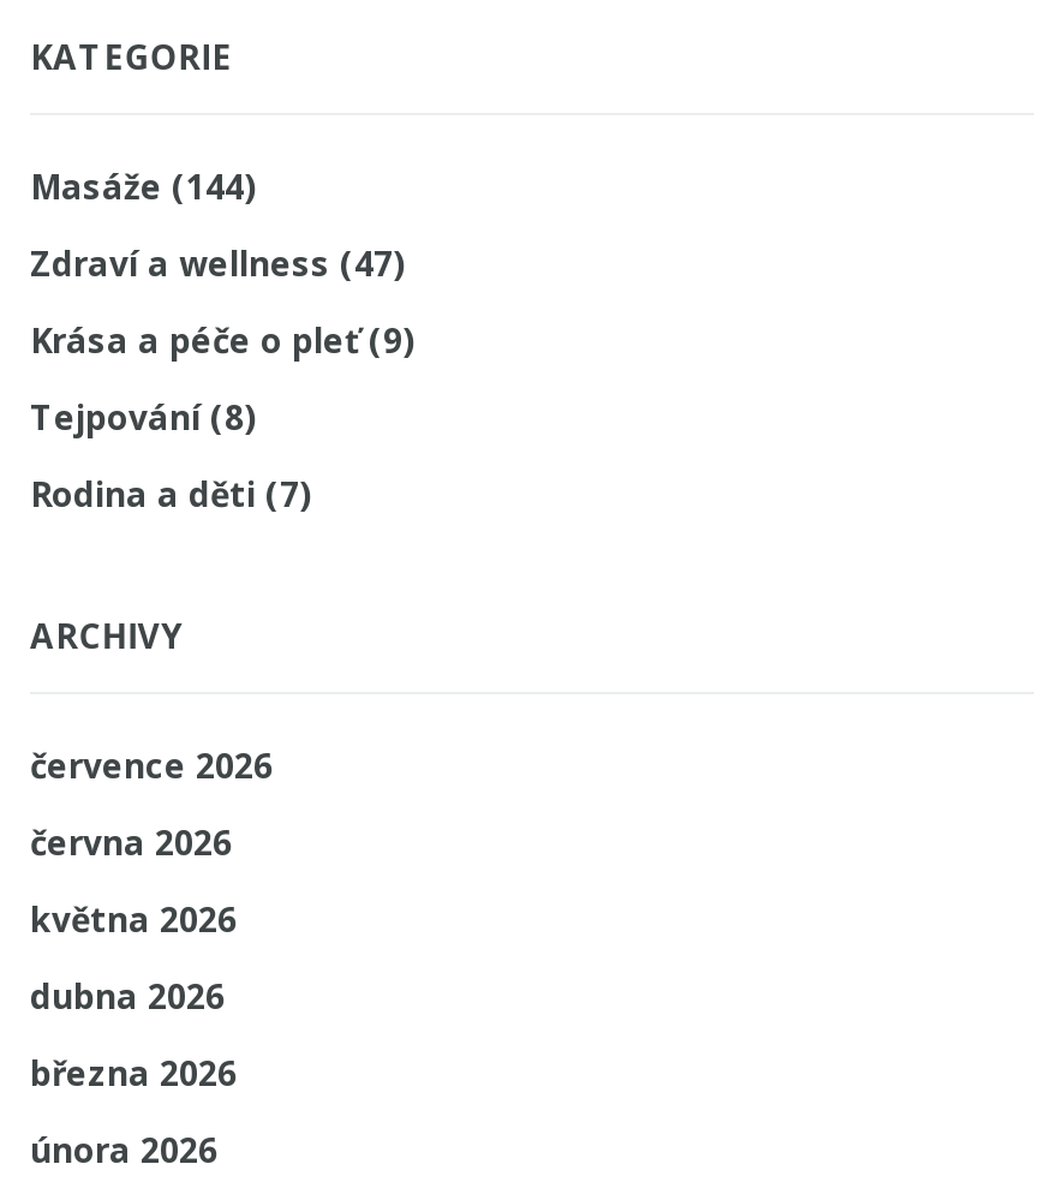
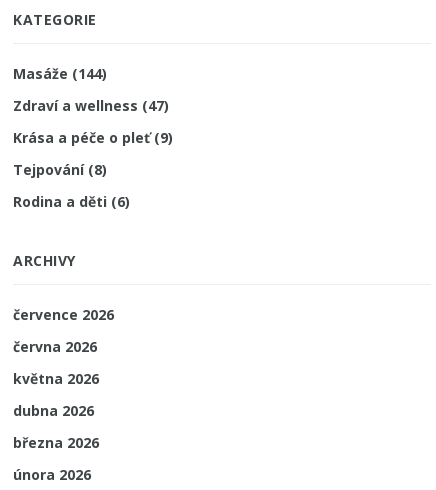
- Rodina a děti (7)
+ Rodina a děti (6)
